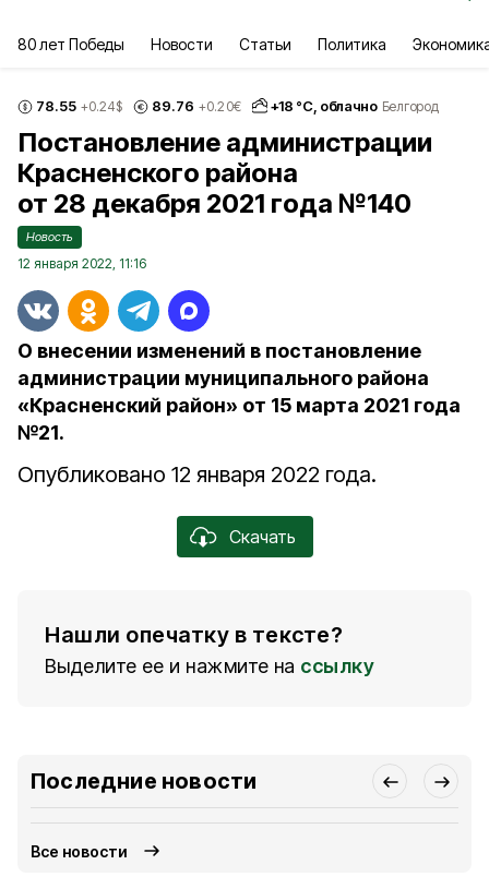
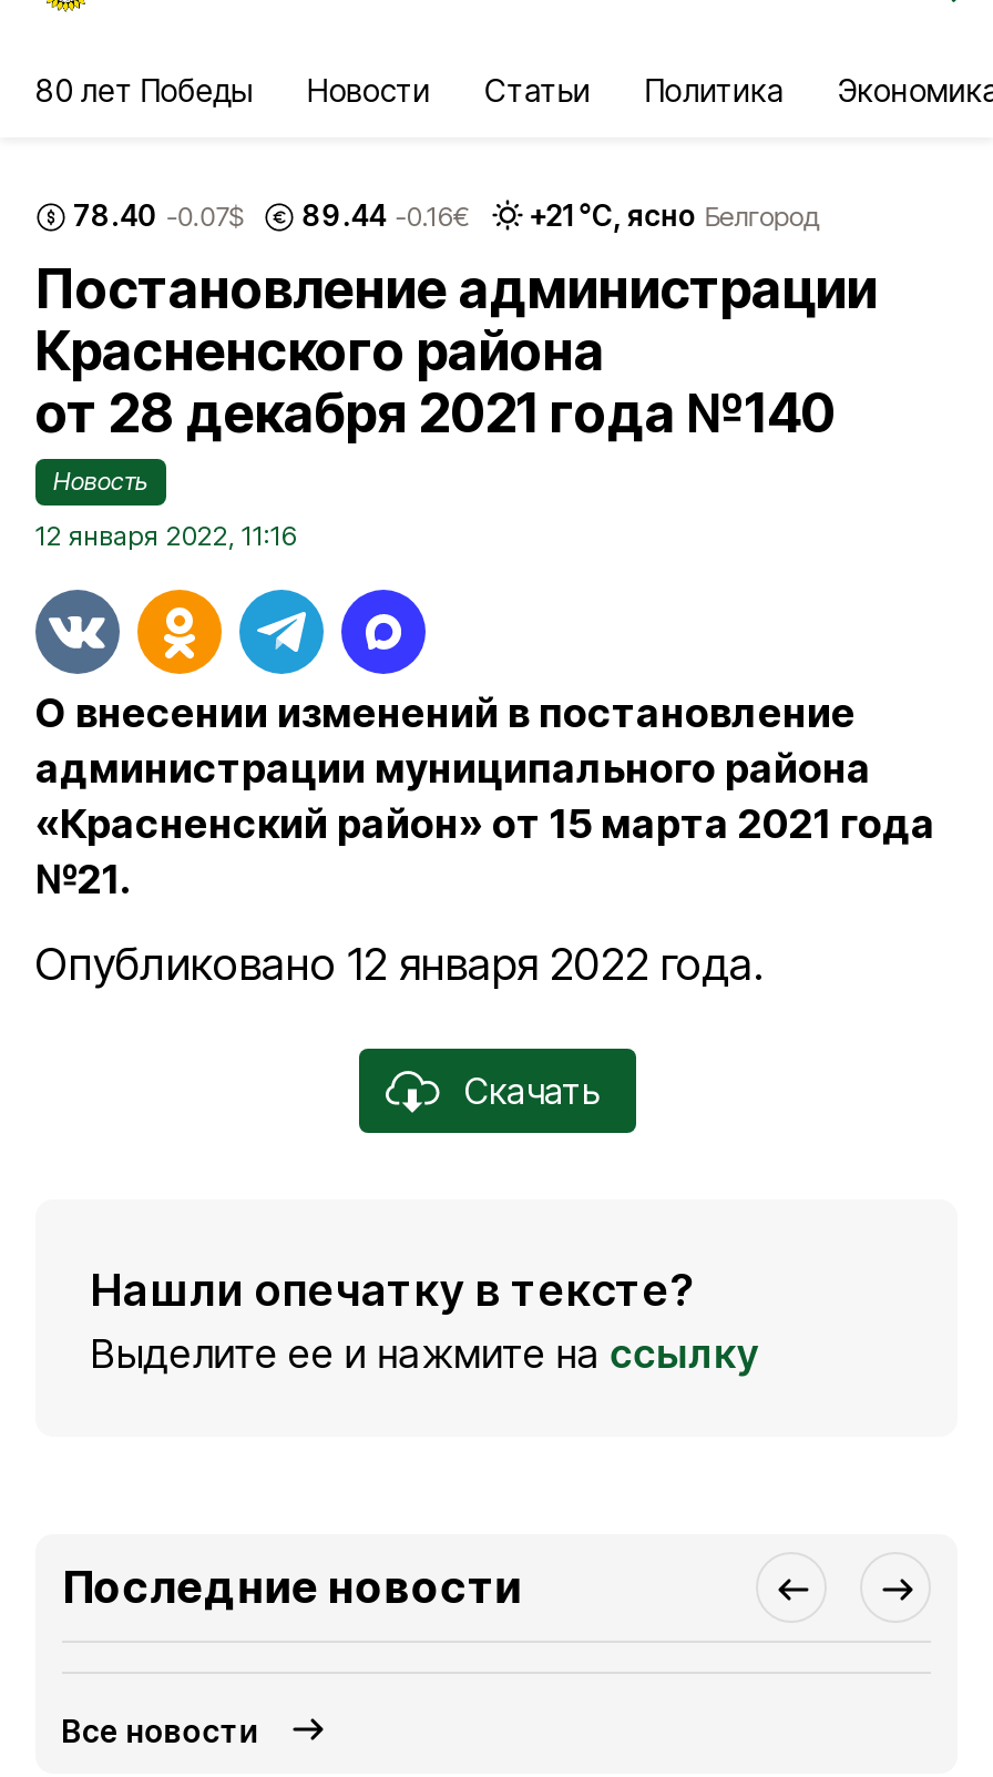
- 78.55 +0.24$
+ 78.40 -0.07$

- 89.76 +0.20€
+ 89.44 -0.16€

- +18 °С, облачно Белгород
+ +21 °С, ясно Белгород
